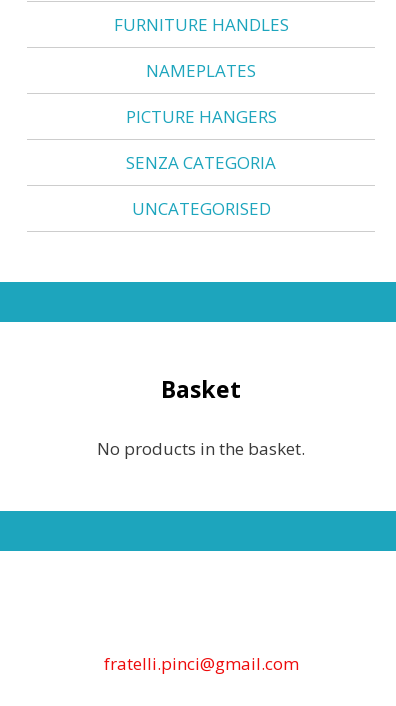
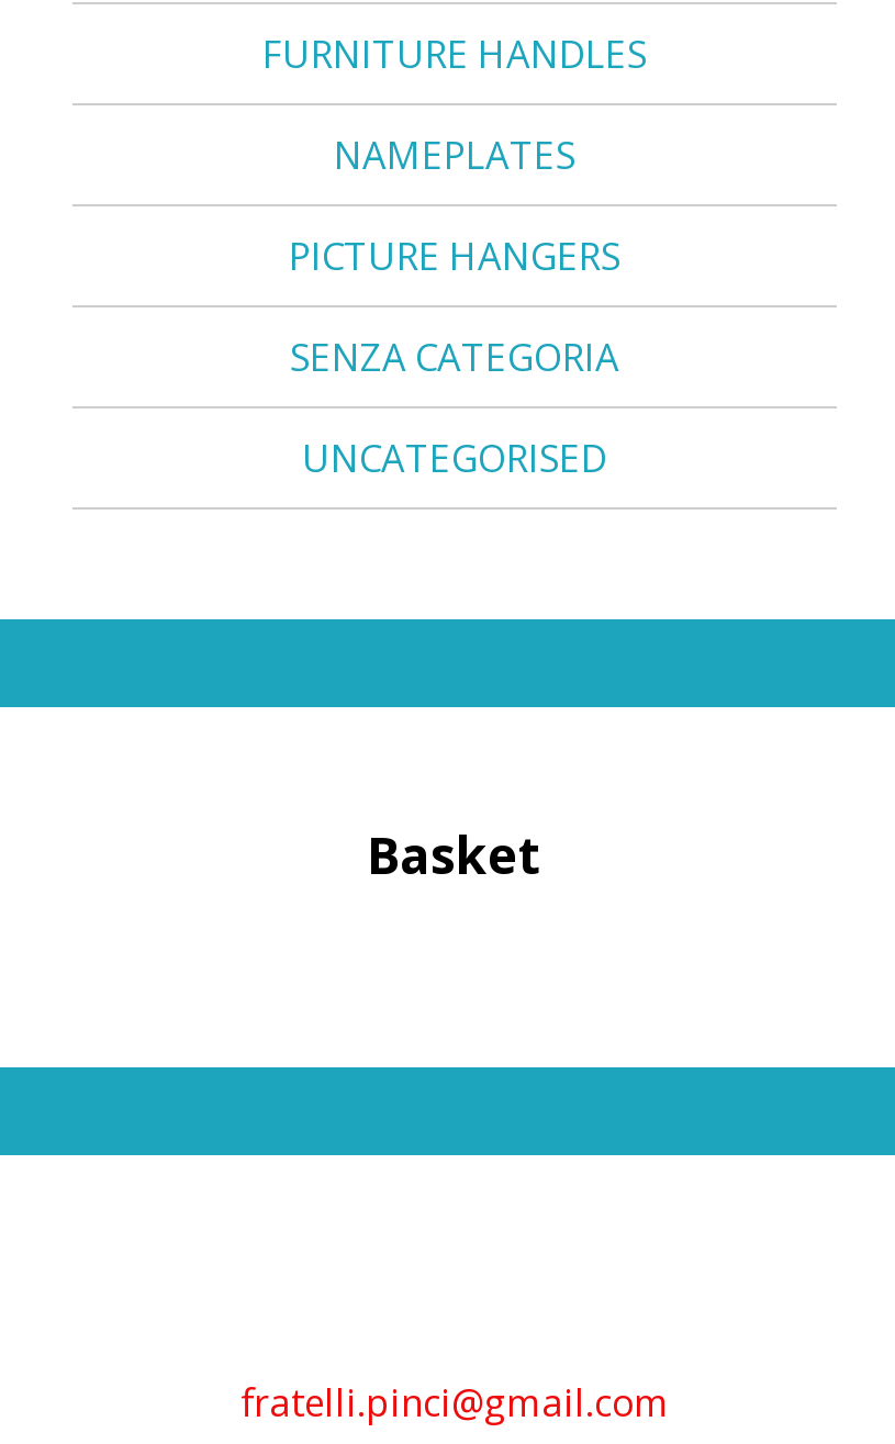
- No products in the basket.
